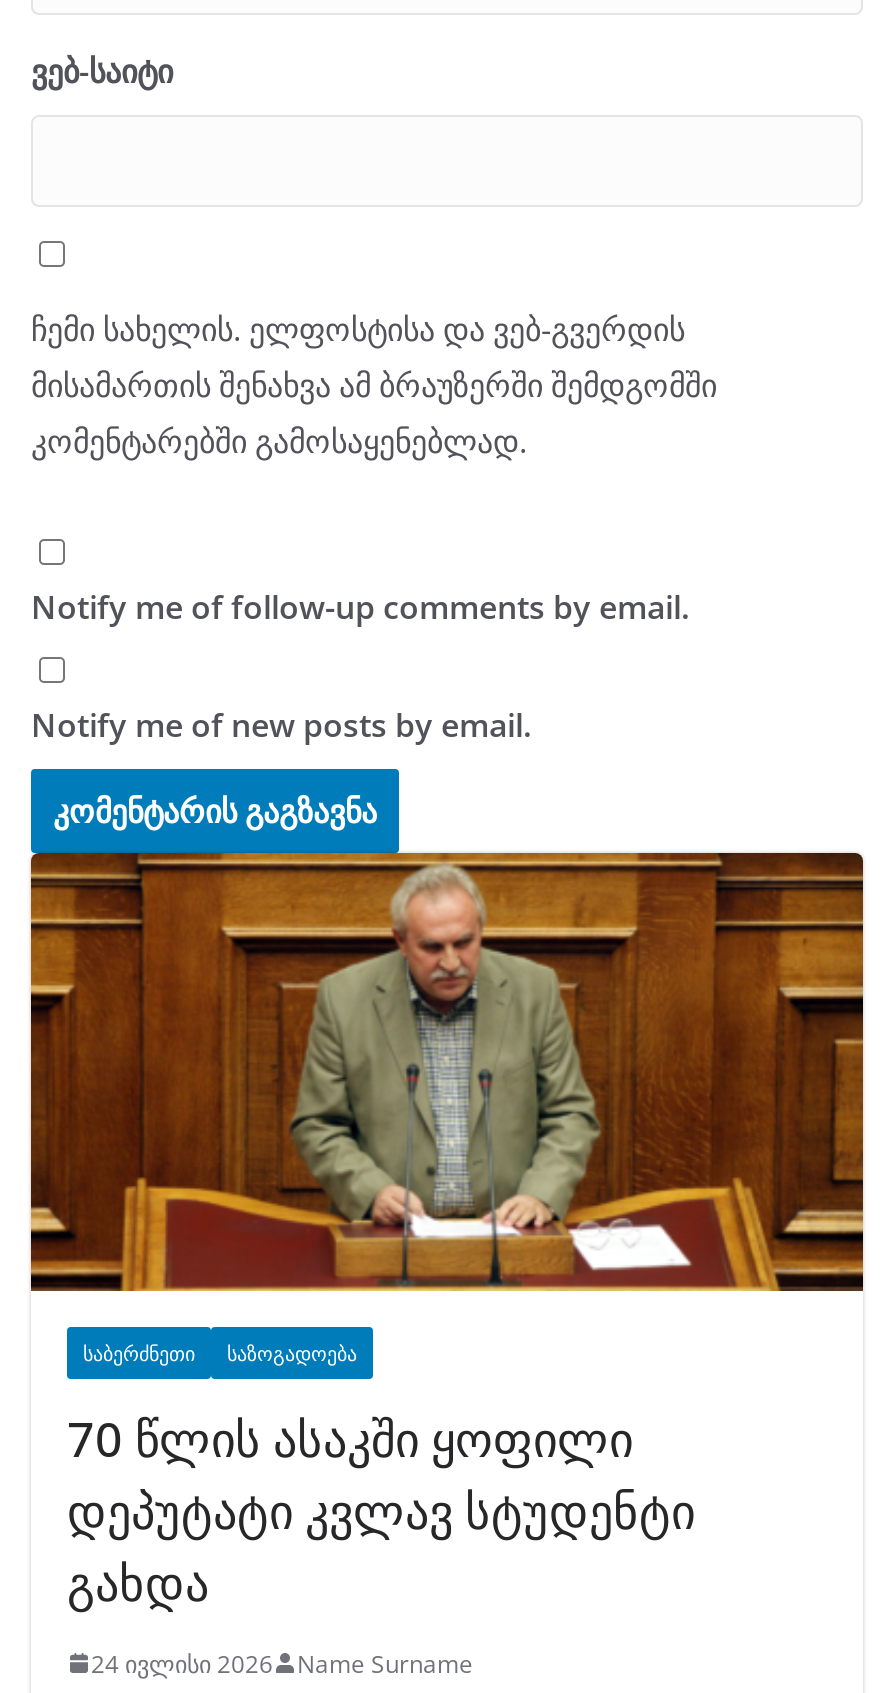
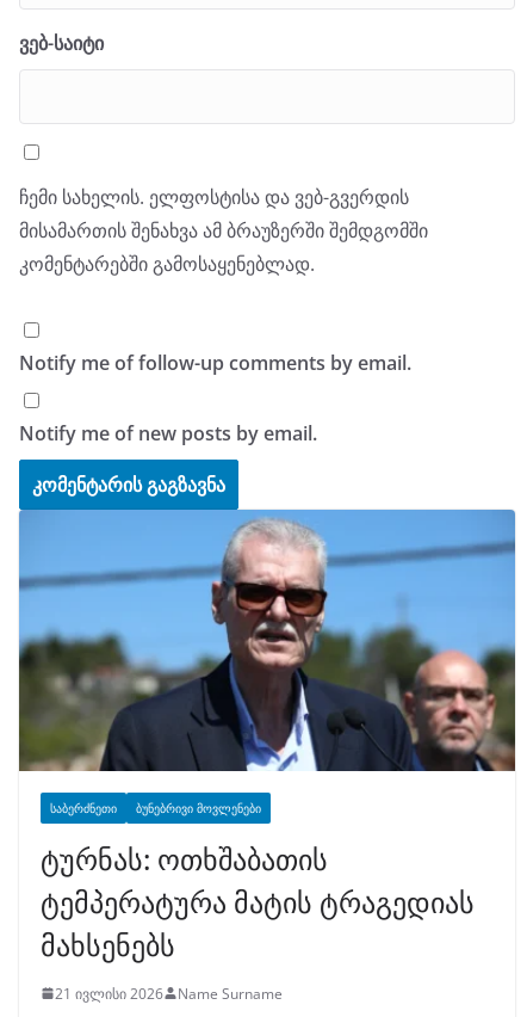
- [image]
- ᲡᲐᲖᲝᲒᲐᲓᲝᲔᲑᲐ
+ [image]
+ ᲑᲣᲜᲔᲑᲠᲘᲕᲘ ᲛᲝᲕᲚᲔᲜᲔᲑᲘ

- 70 წლის ასაკში ყოფილი
- დეპუტატი კვლავ სტუდენტი
- გახდა
+ ტურნას: ოთხშაბათის
+ ტემპერატურა მატის ტრაგედიას
+ მახსენებს

- 24 ივლისი 2026 Name Surname
+ 21 ივლისი 2026 Name Surname
